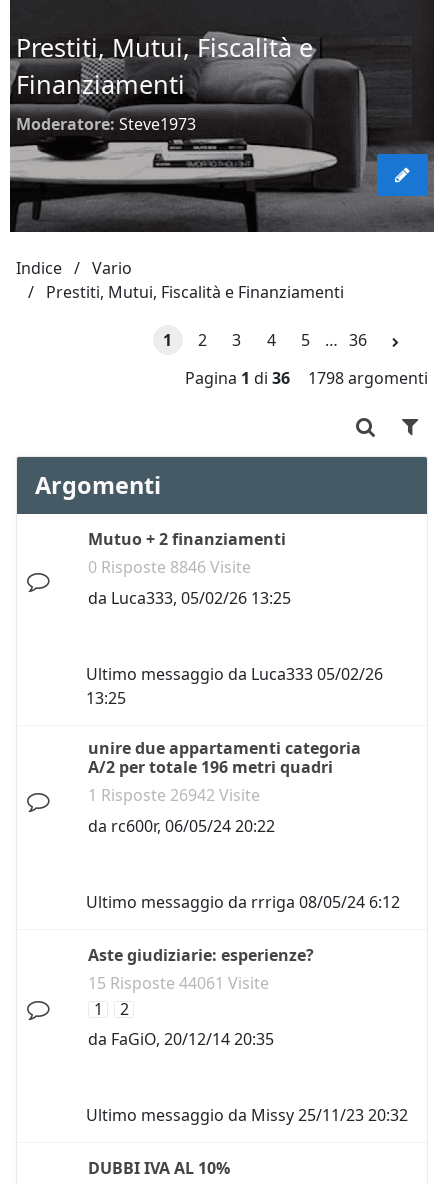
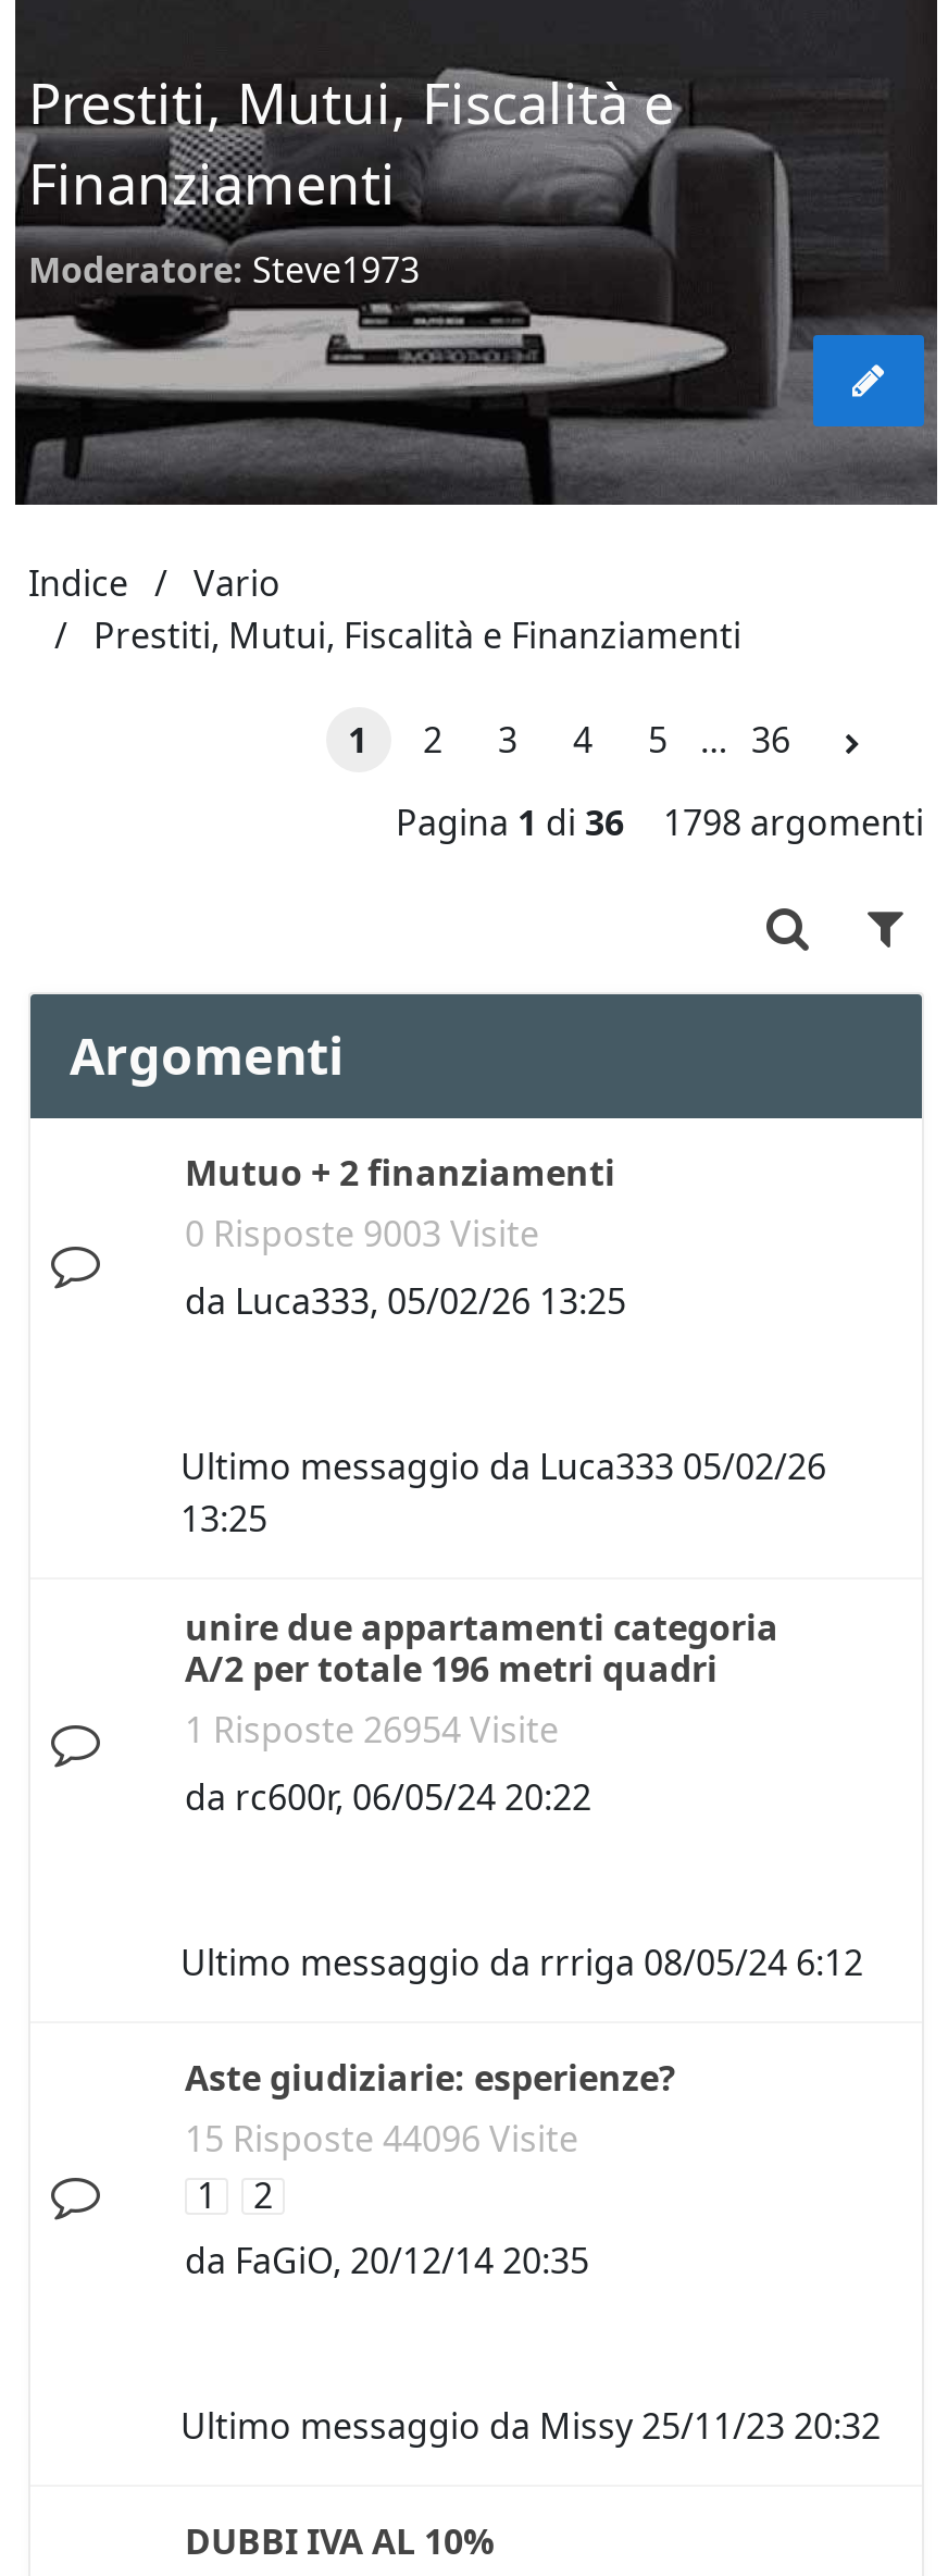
- 0 Risposte 8846 Visite
+ 0 Risposte 9003 Visite

- 1 Risposte 26942 Visite
+ 1 Risposte 26954 Visite

- 15 Risposte 44061 Visite
+ 15 Risposte 44096 Visite
